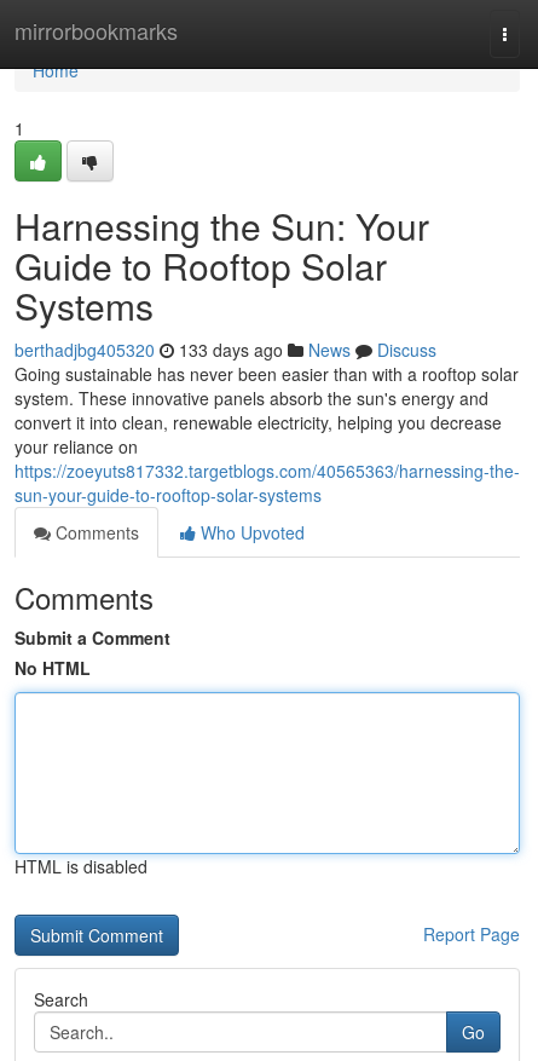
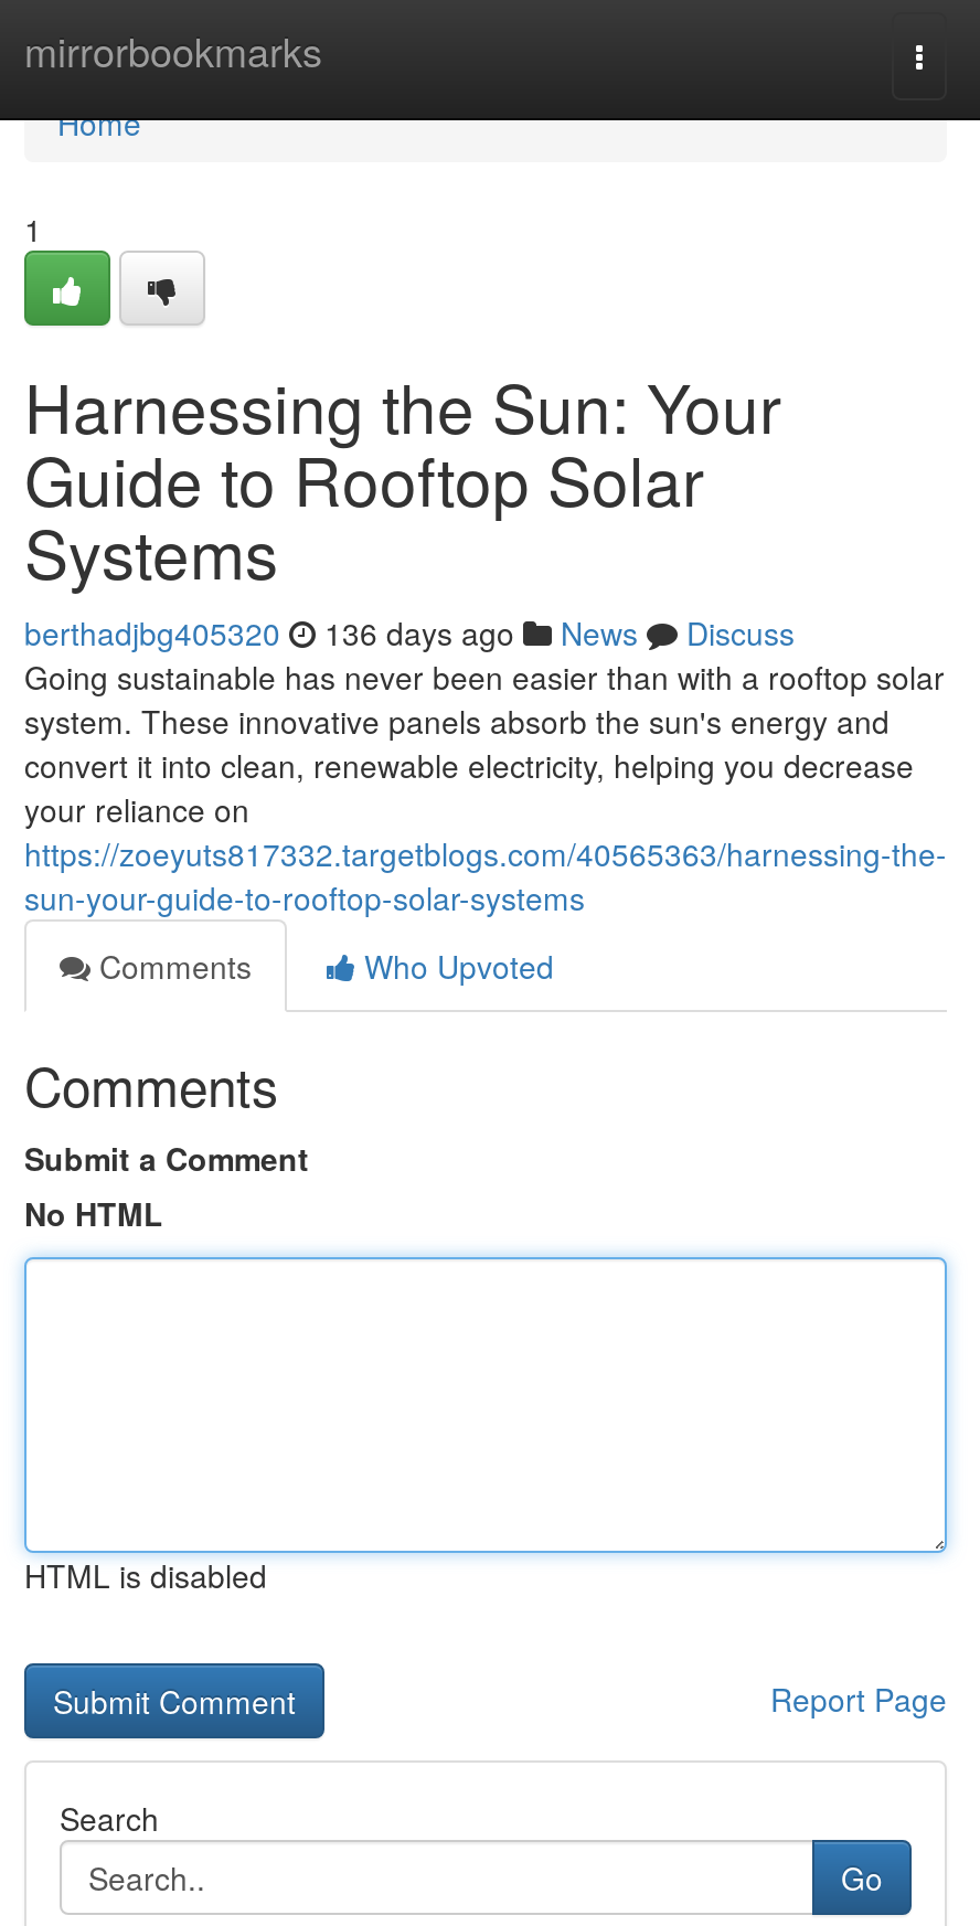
- berthadjbg405320 133 days ago News Discuss
+ berthadjbg405320 136 days ago News Discuss
